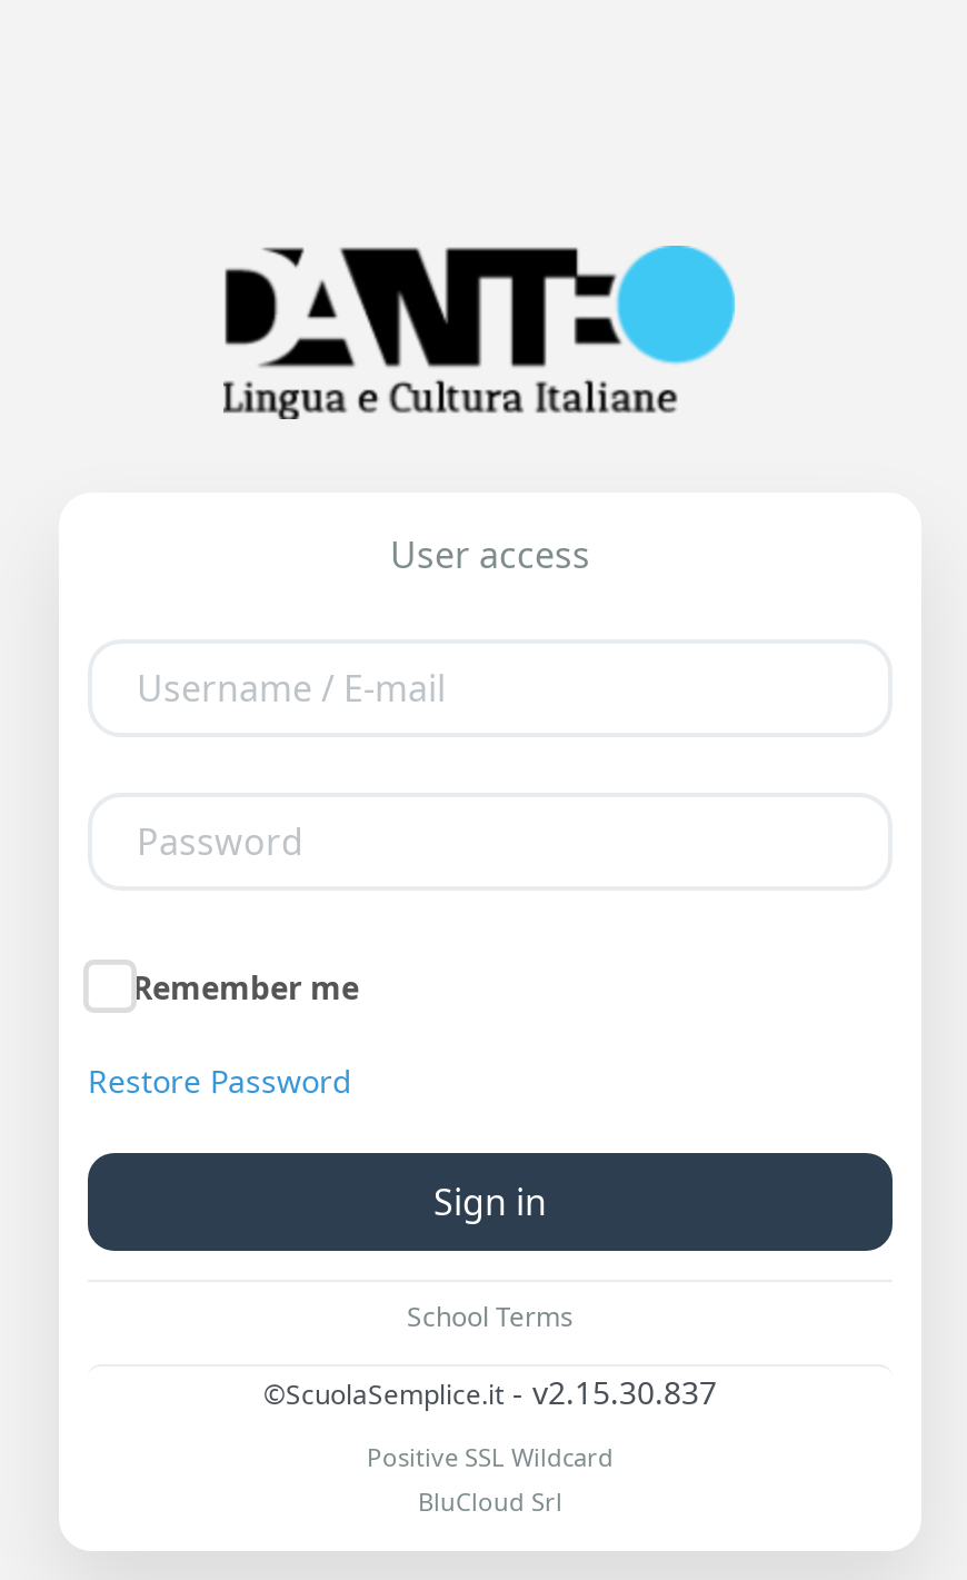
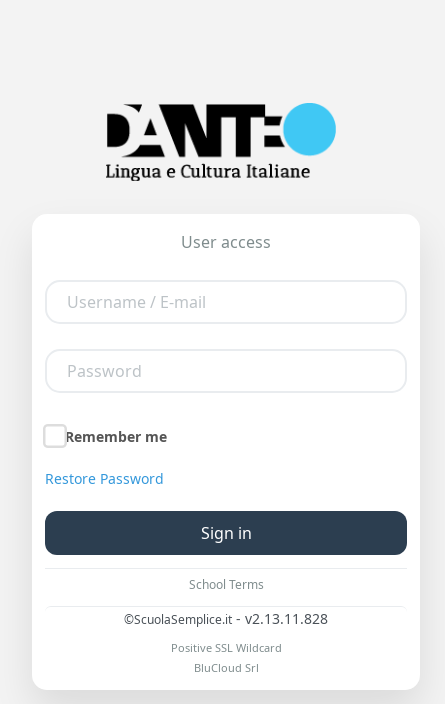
- ©ScuolaSemplice.it - v2.15.30.837
+ ©ScuolaSemplice.it - v2.13.11.828
